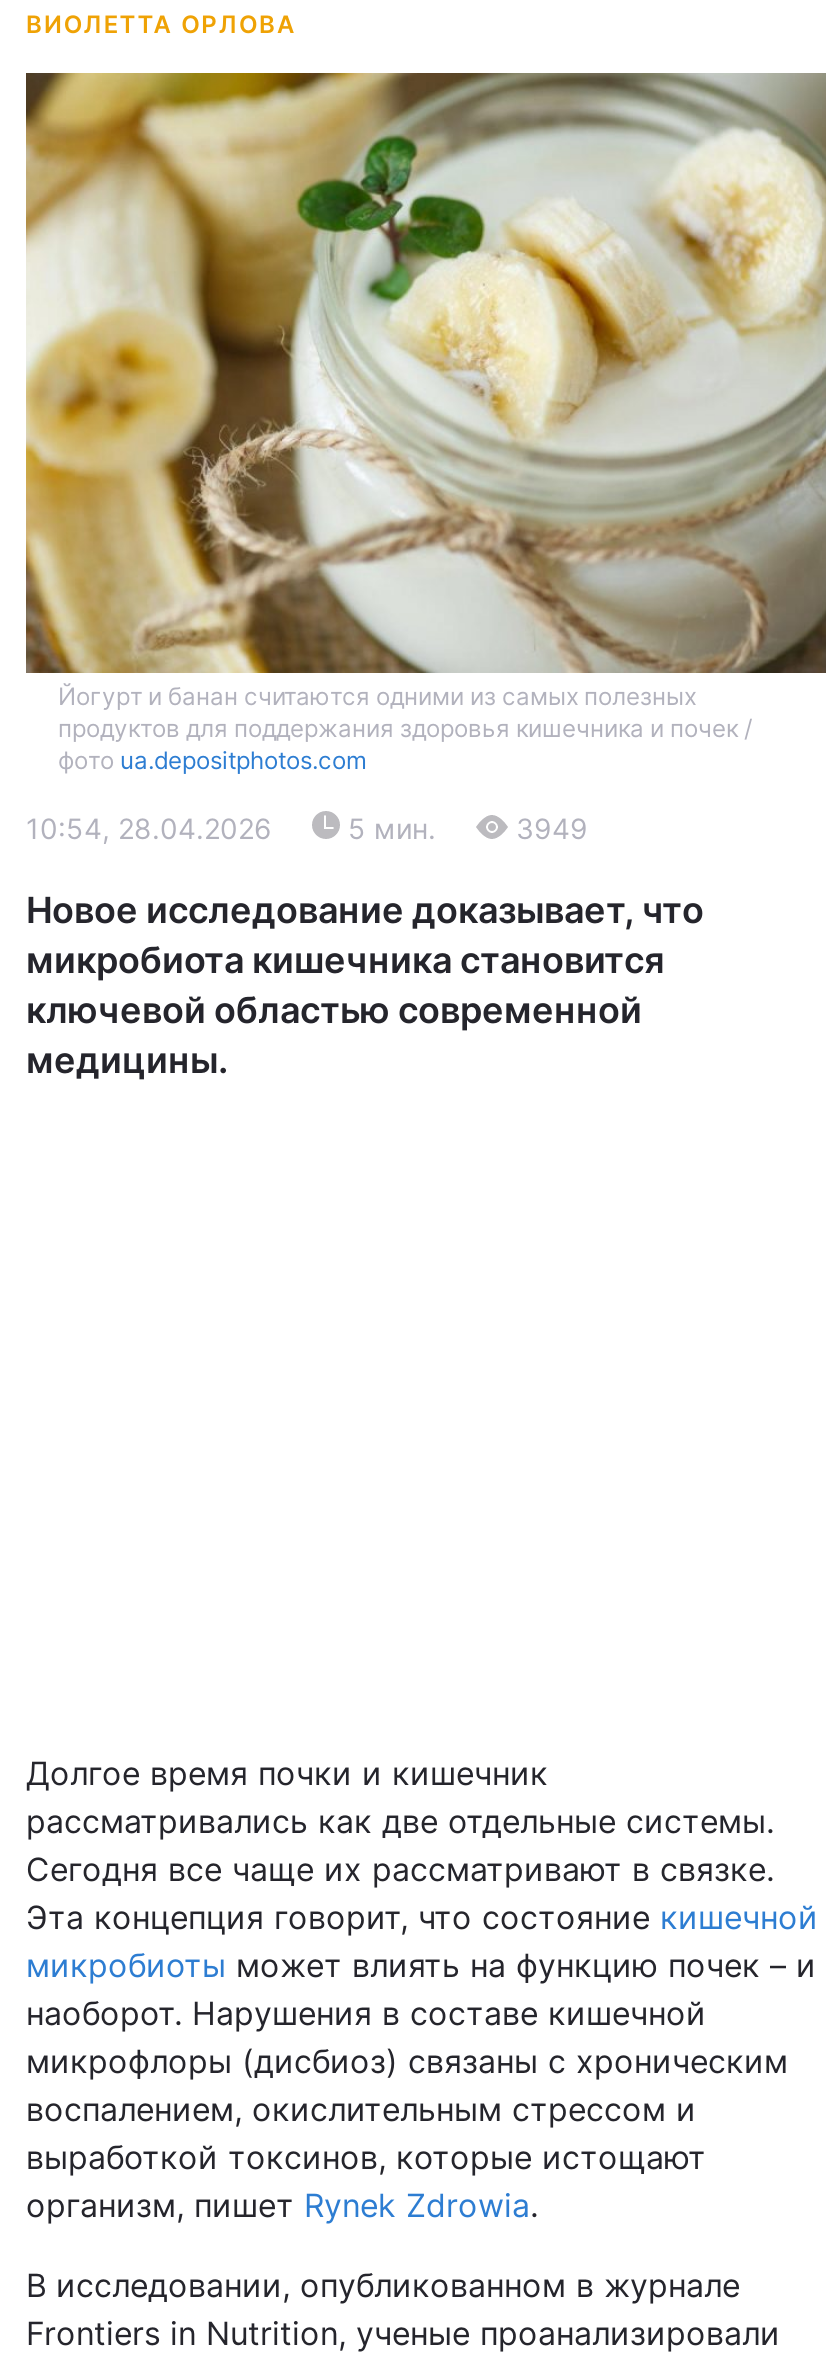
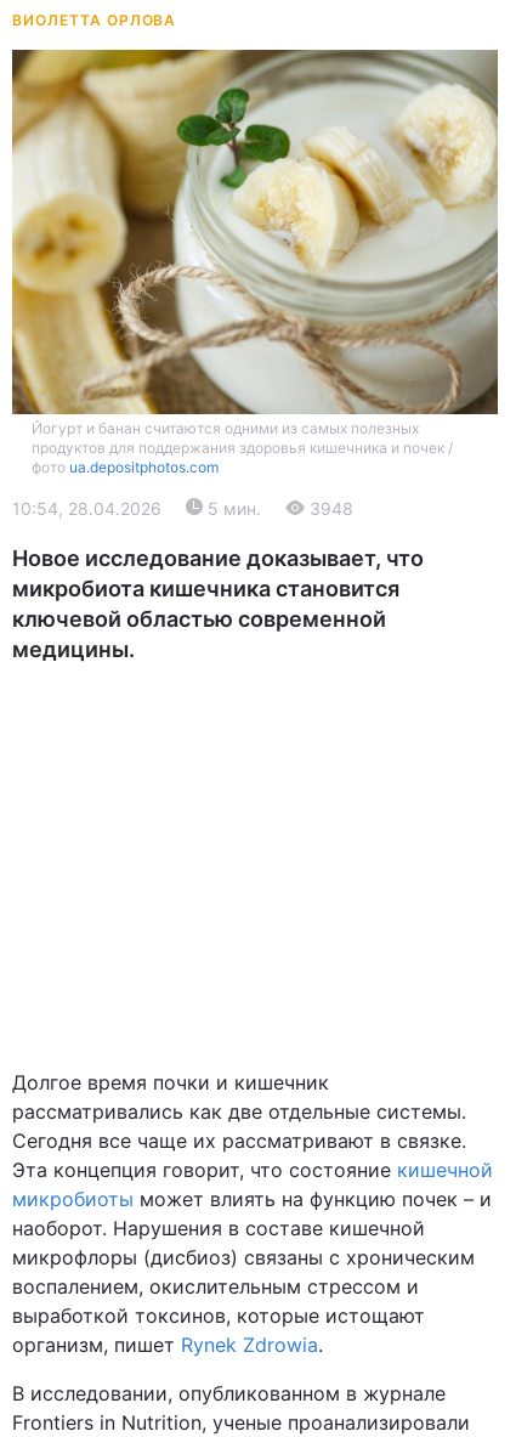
- 3949
+ 3948
